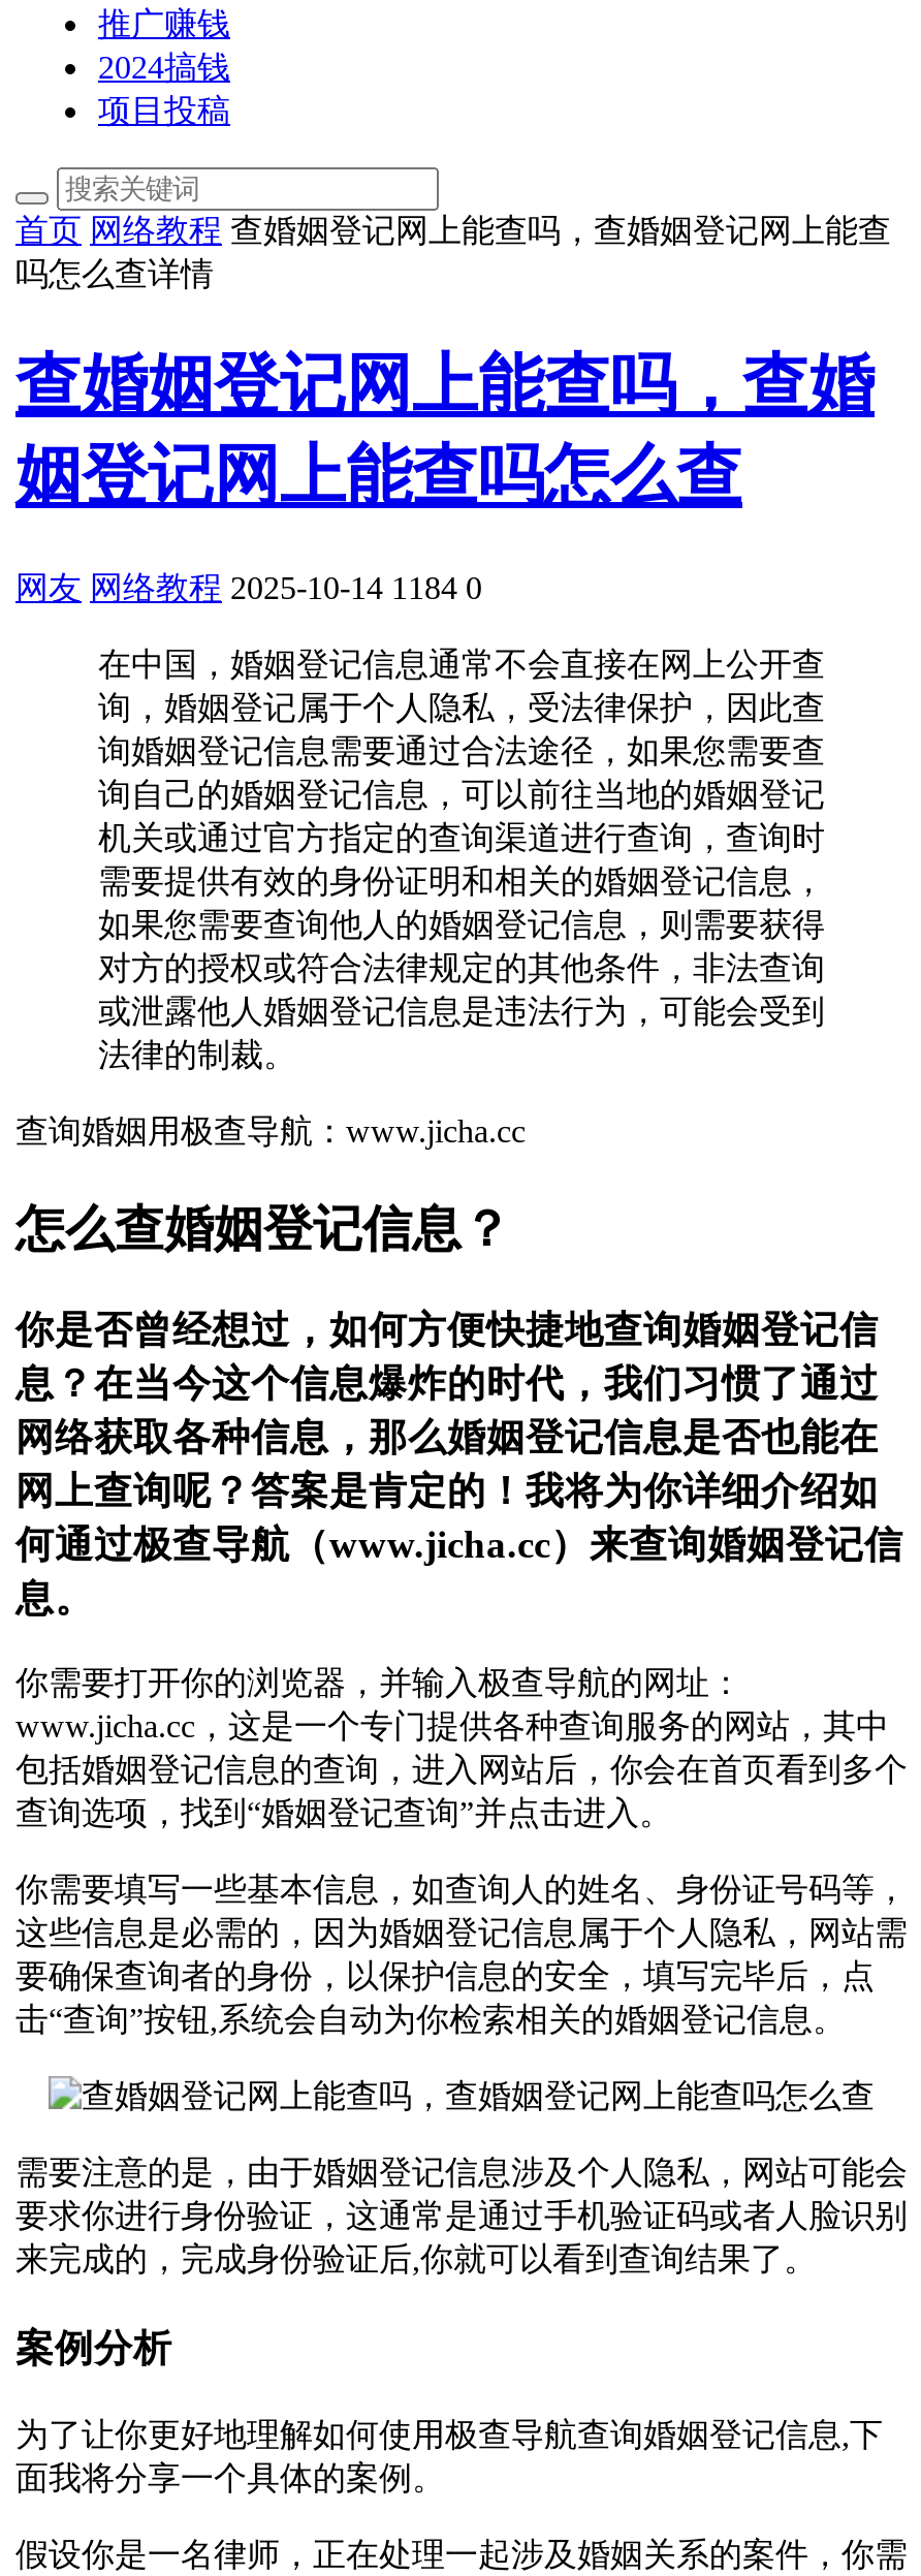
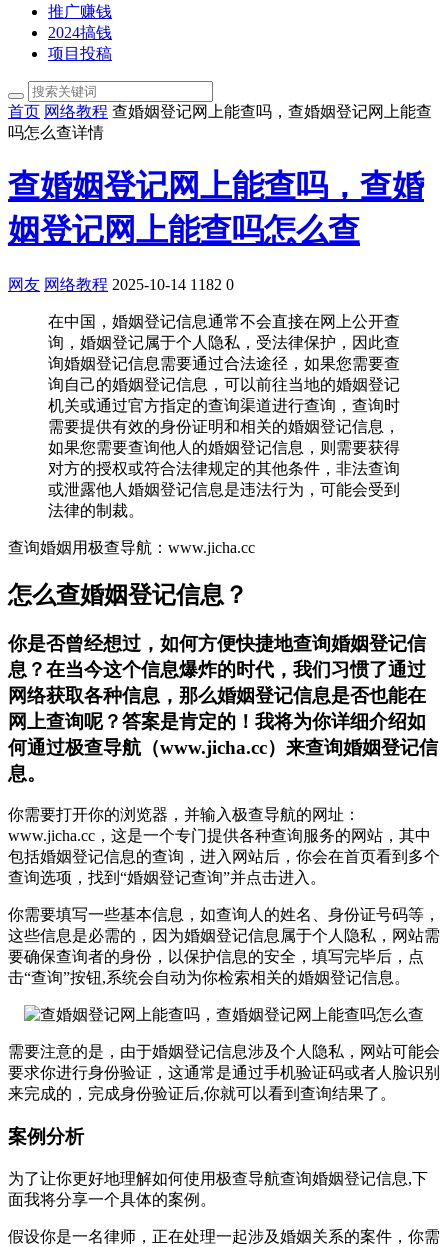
- 网友 网络教程 2025-10-14 1184 0
+ 网友 网络教程 2025-10-14 1182 0
